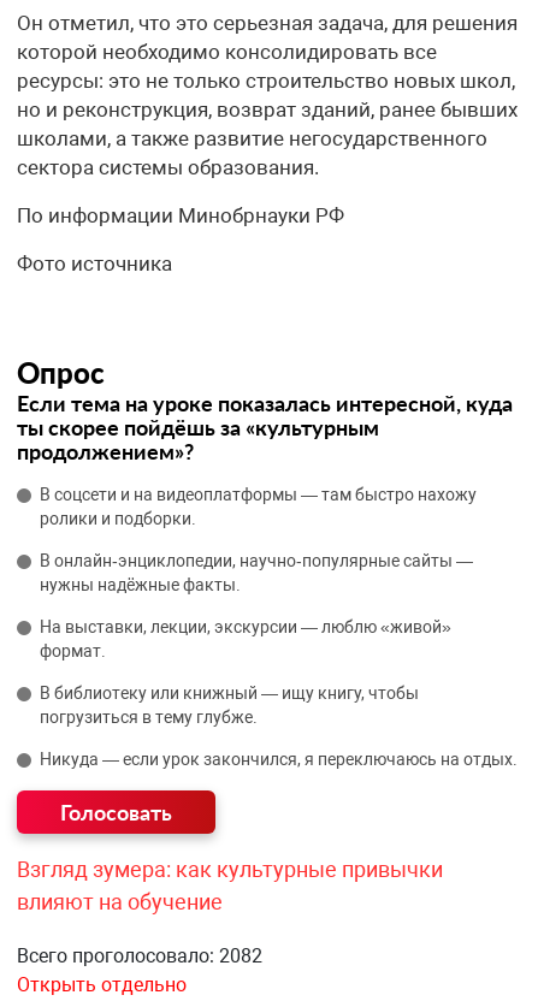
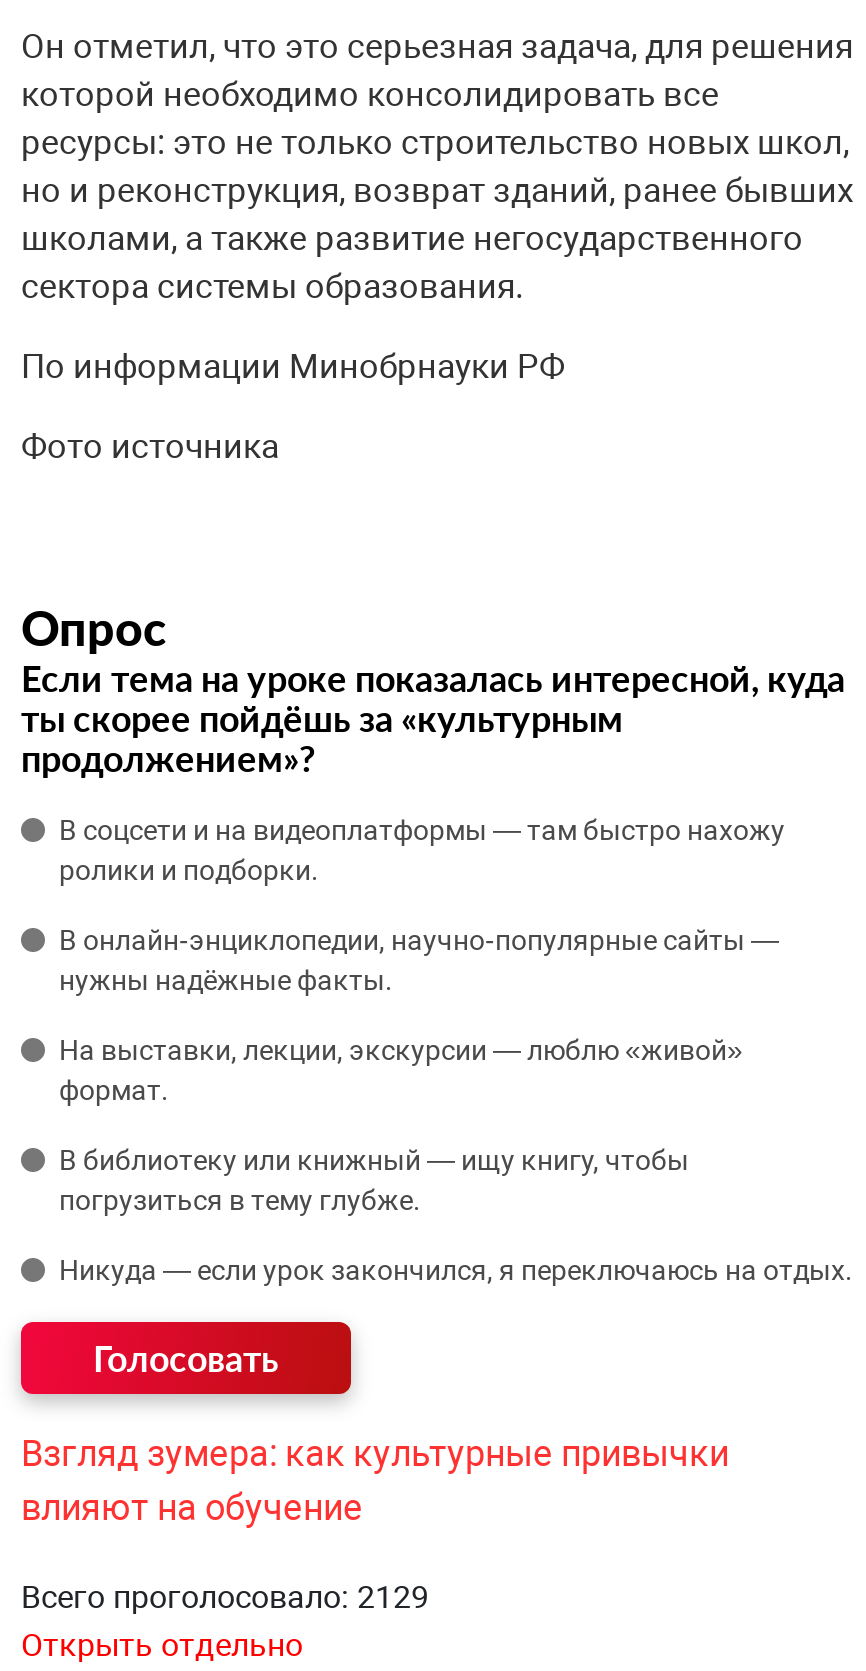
- Всего проголосовало: 2082
+ Всего проголосовало: 2129
